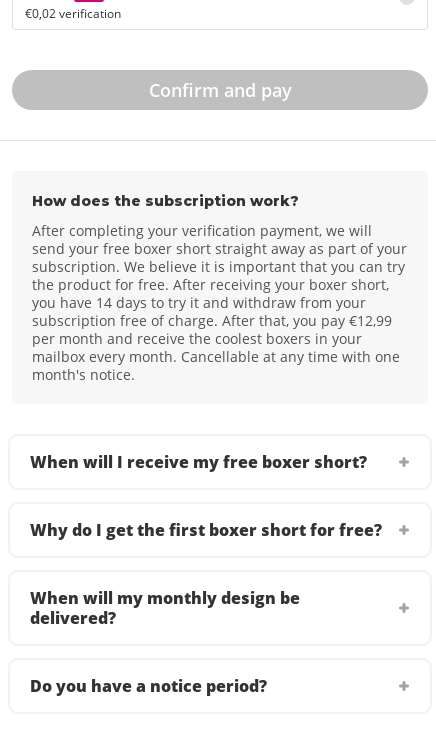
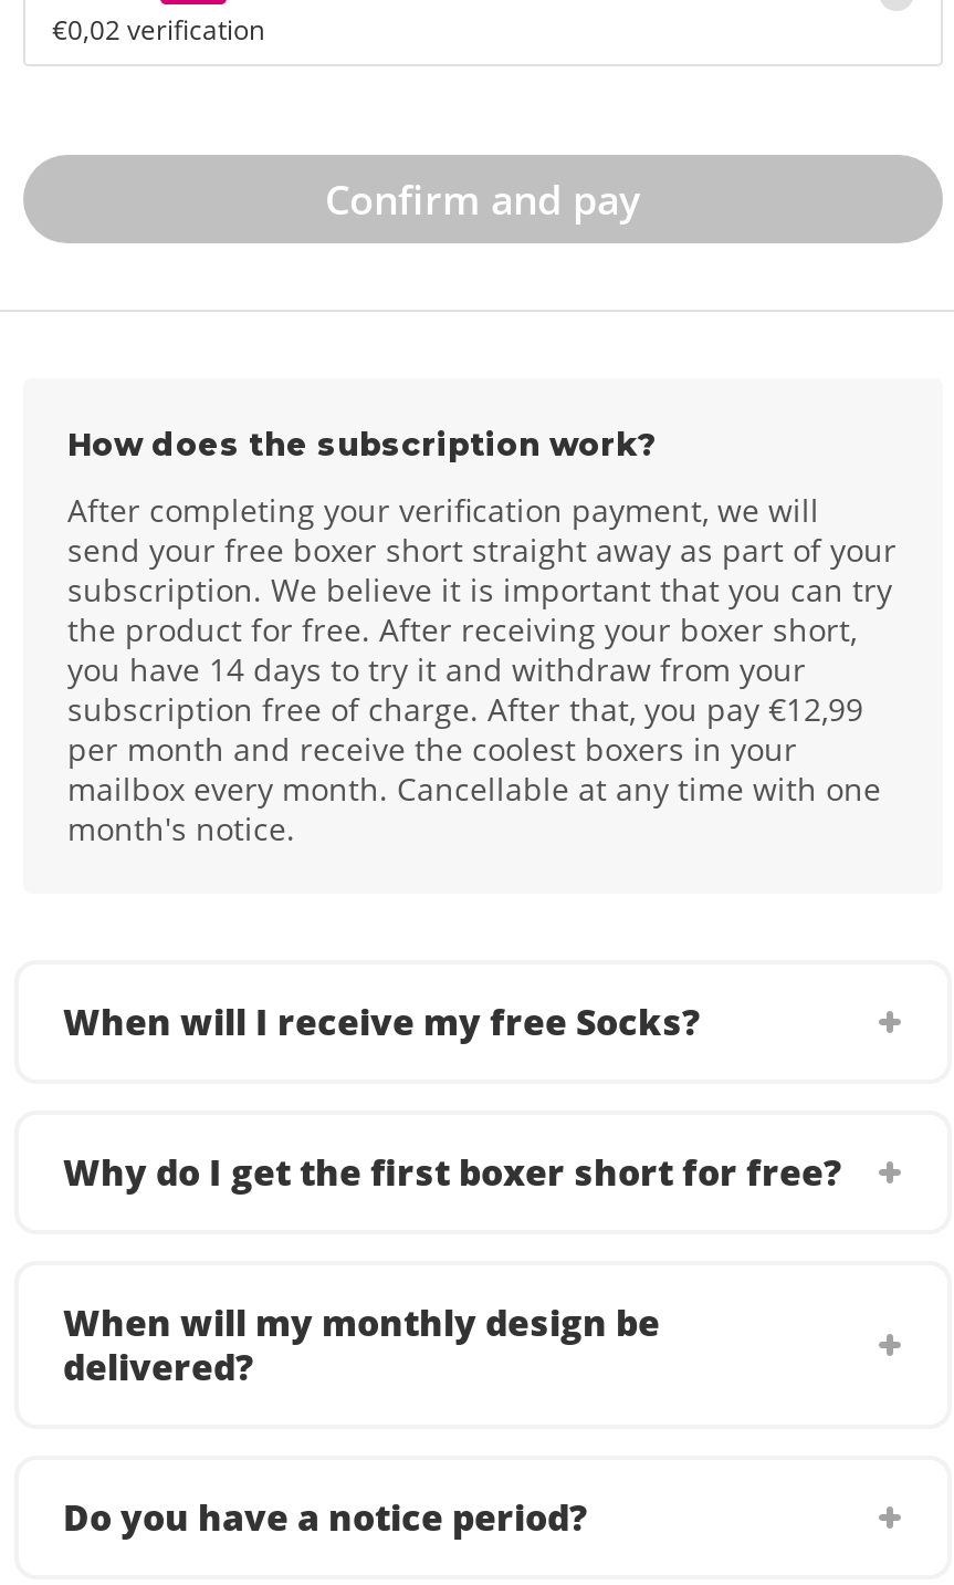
- When will I receive my free boxer short?
+ When will I receive my free Socks?
